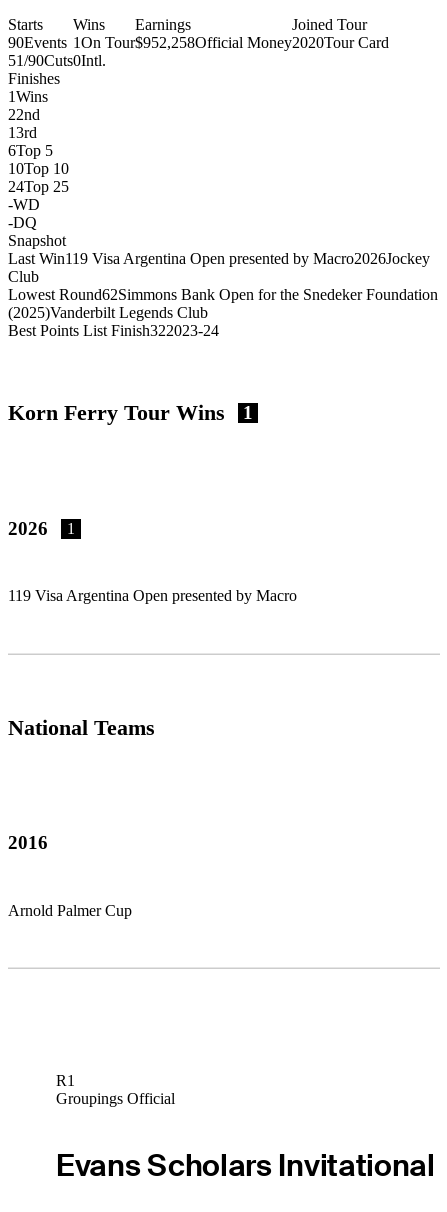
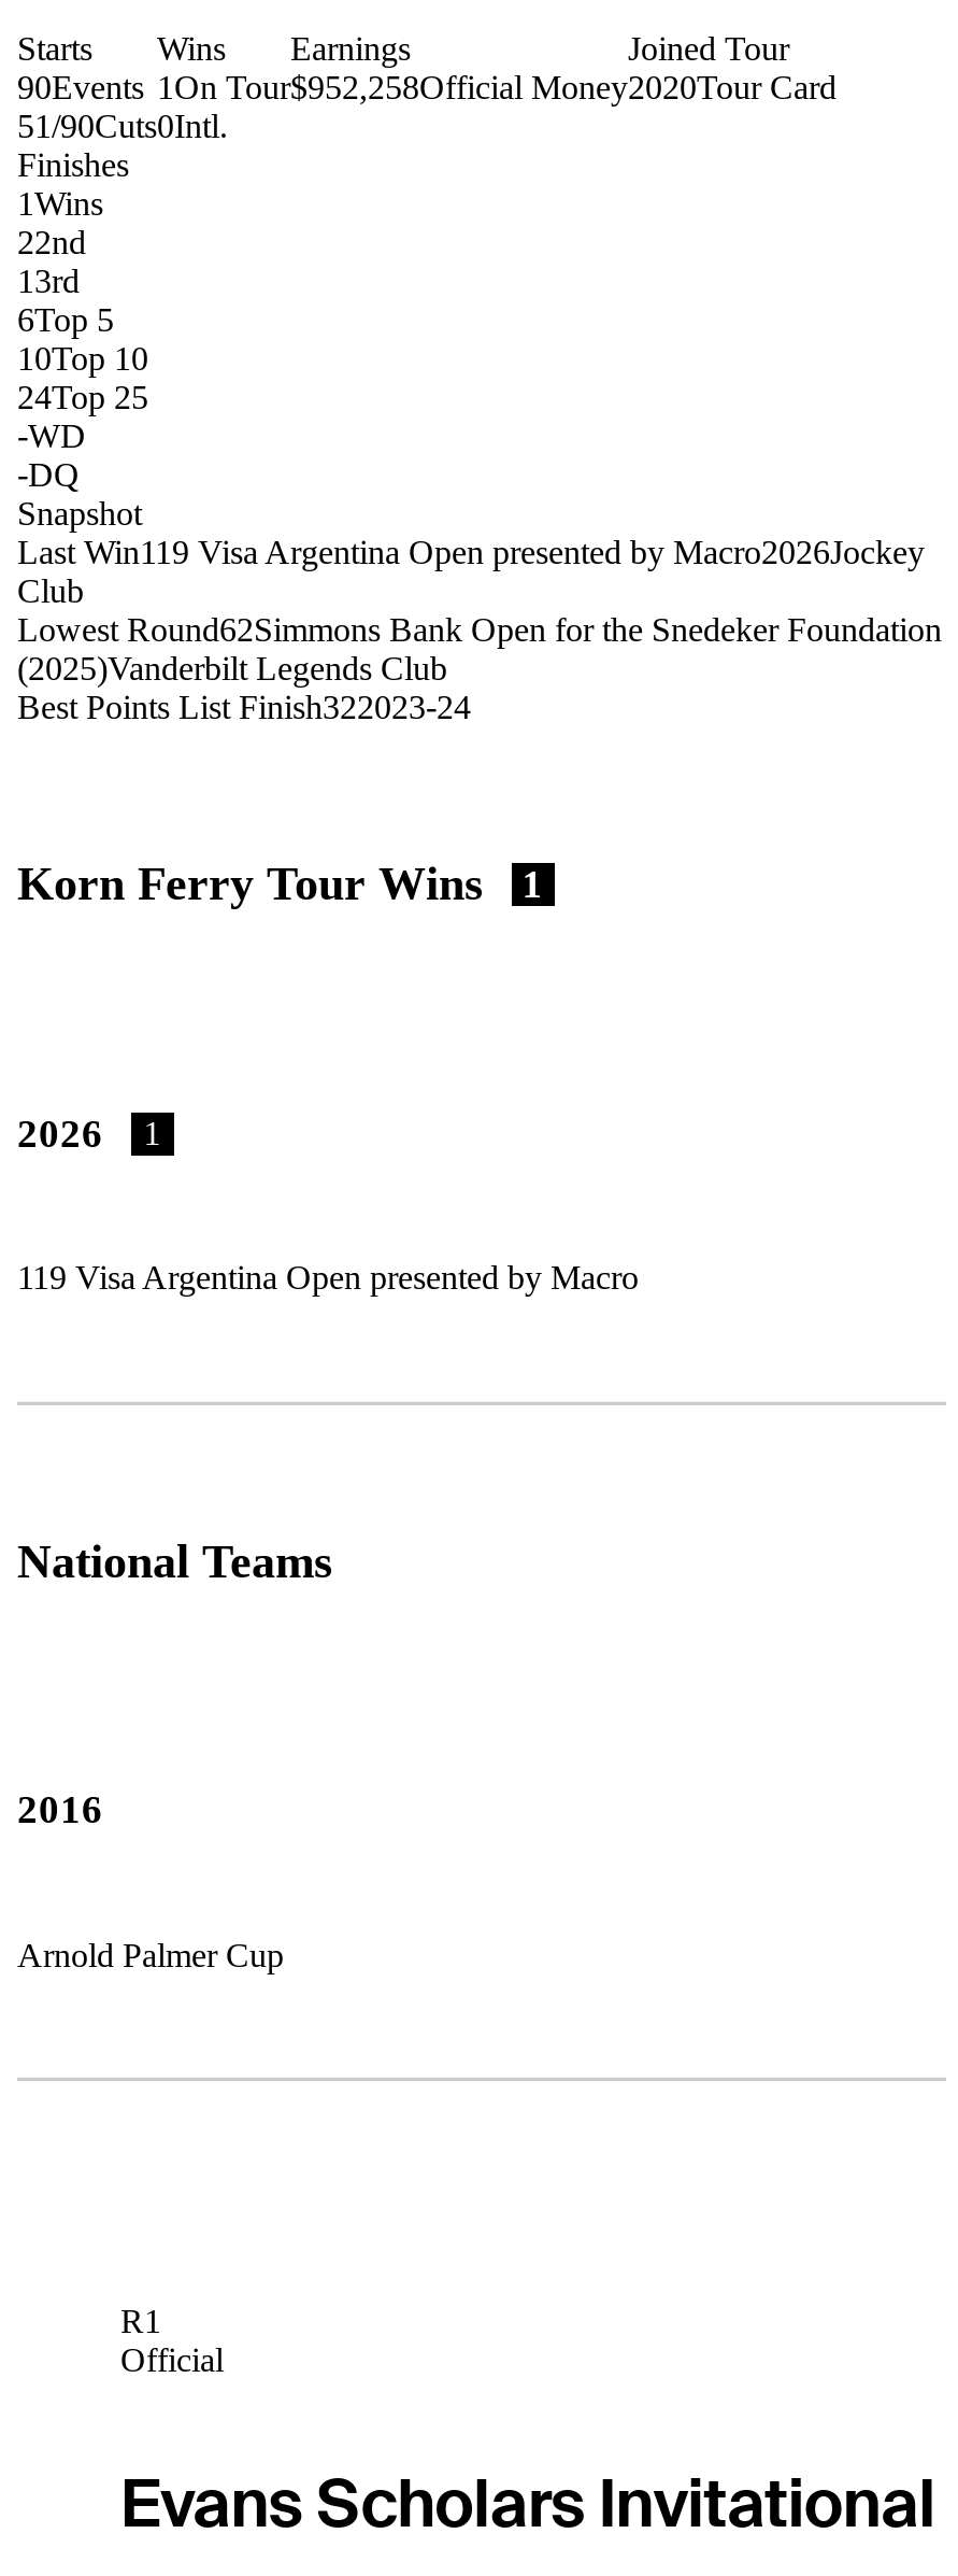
- Groupings Official
+ Official
